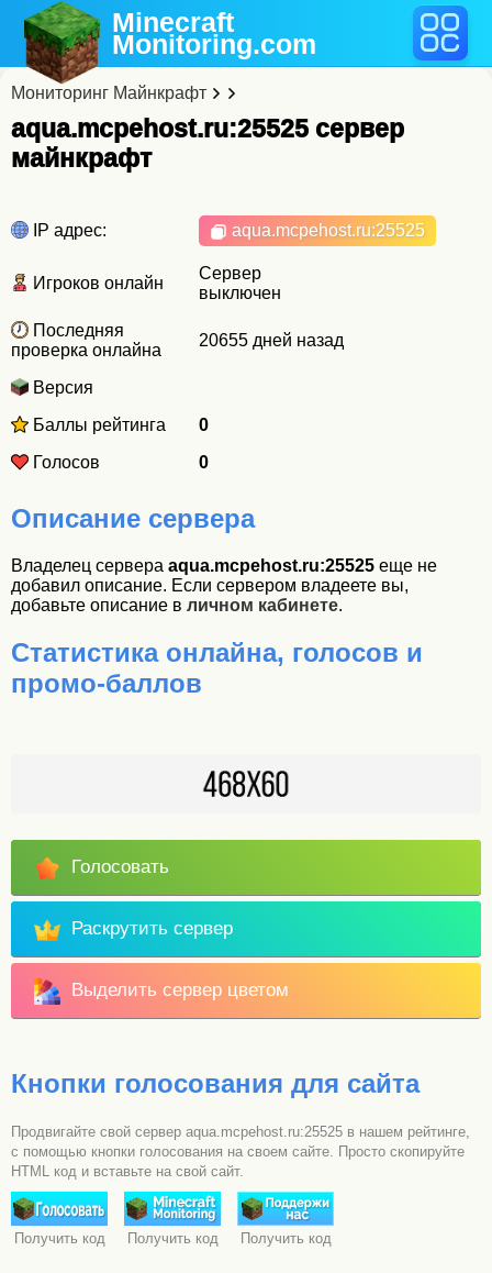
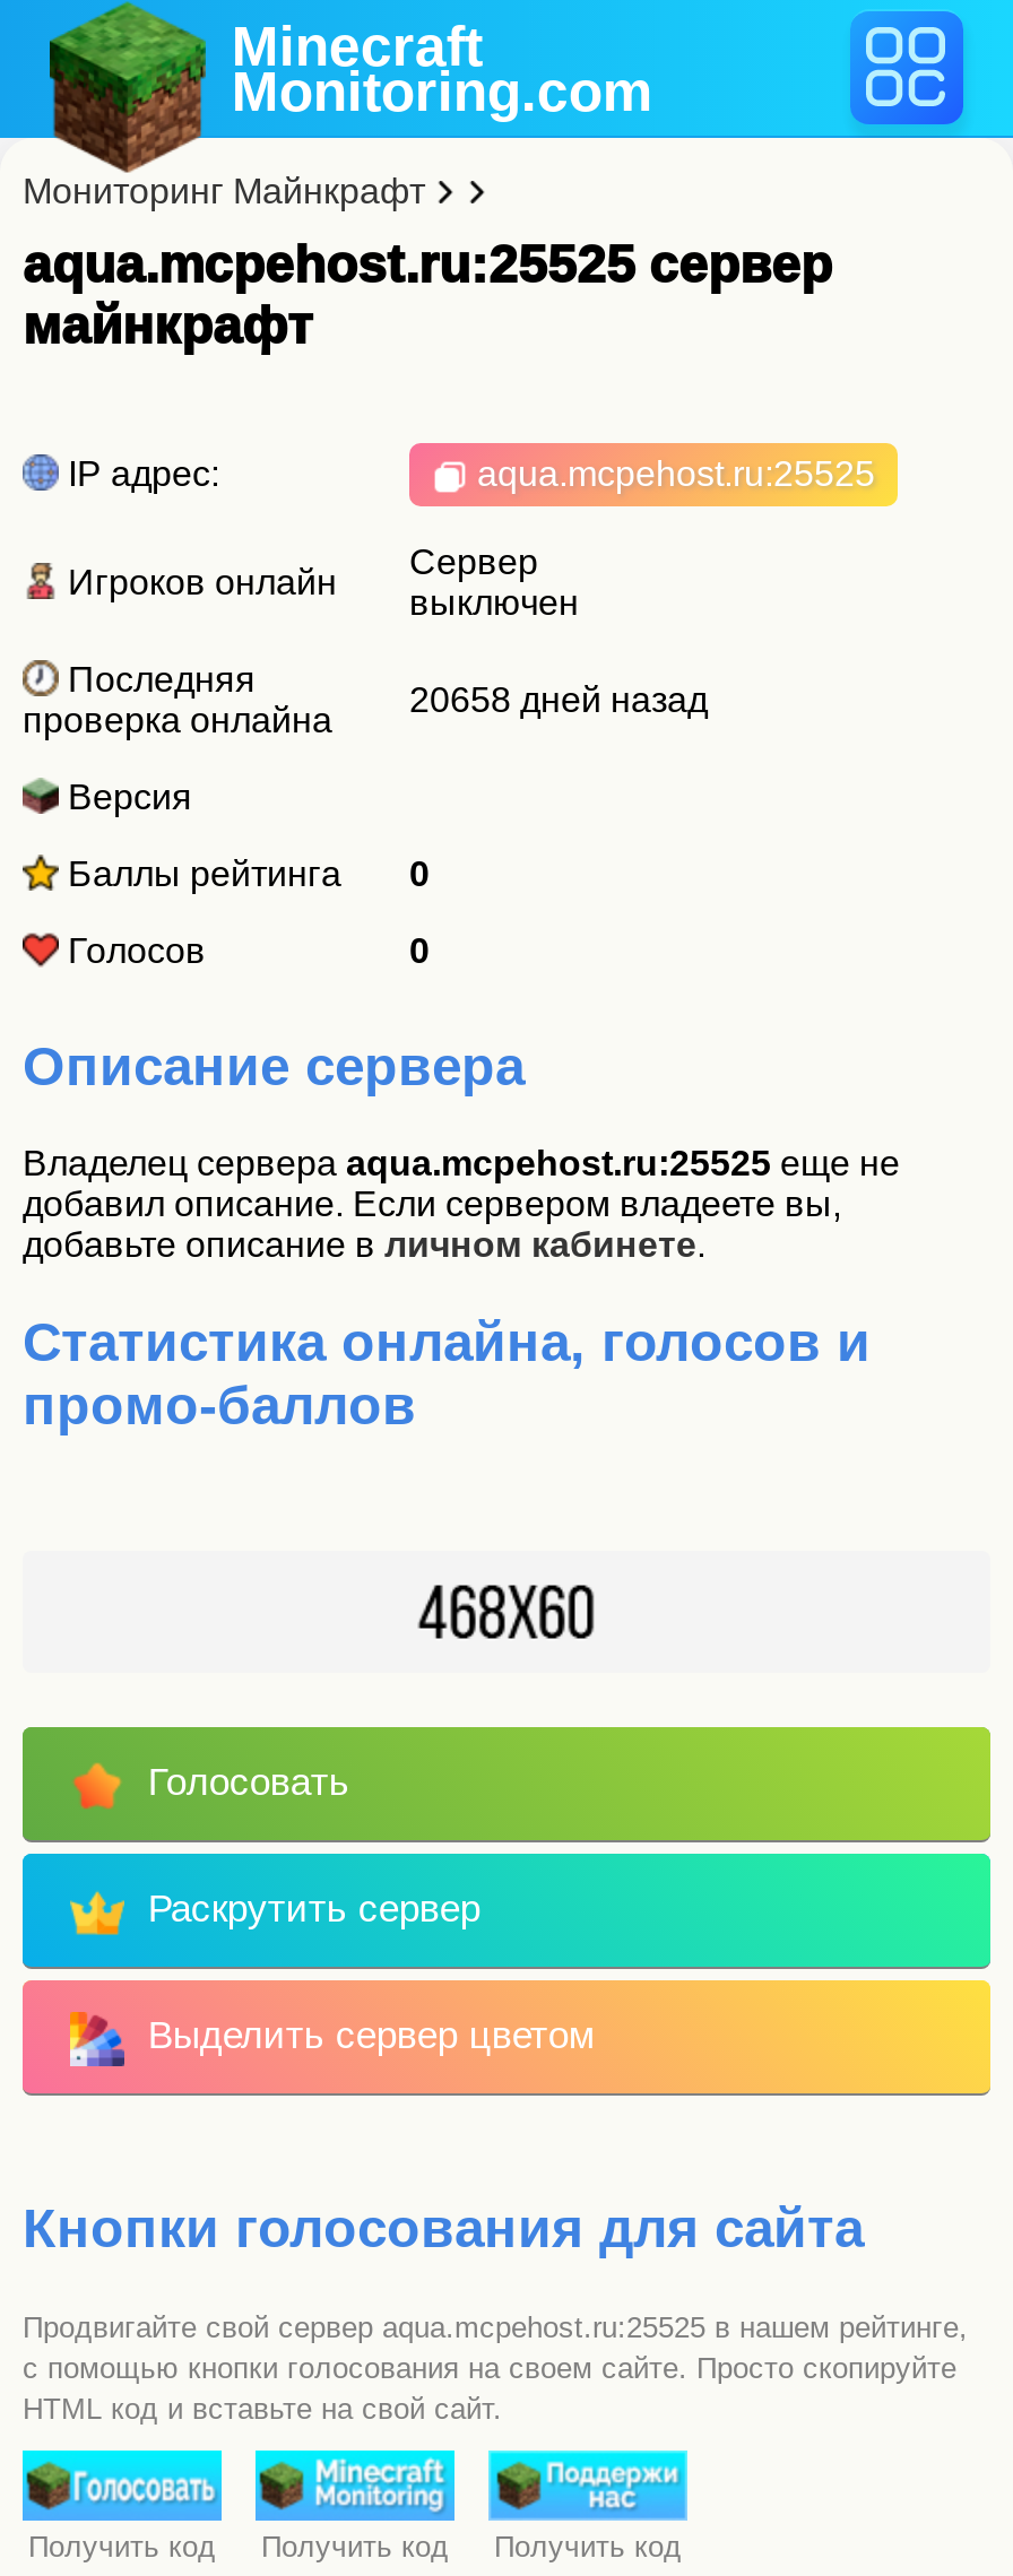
- 20655 дней назад
+ 20658 дней назад
